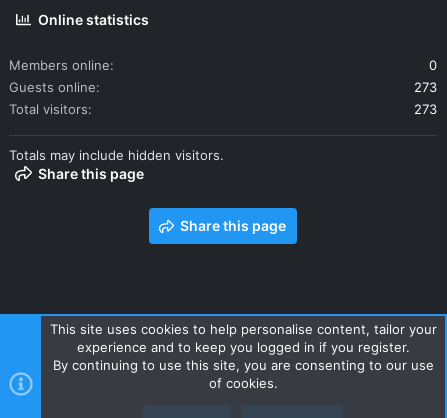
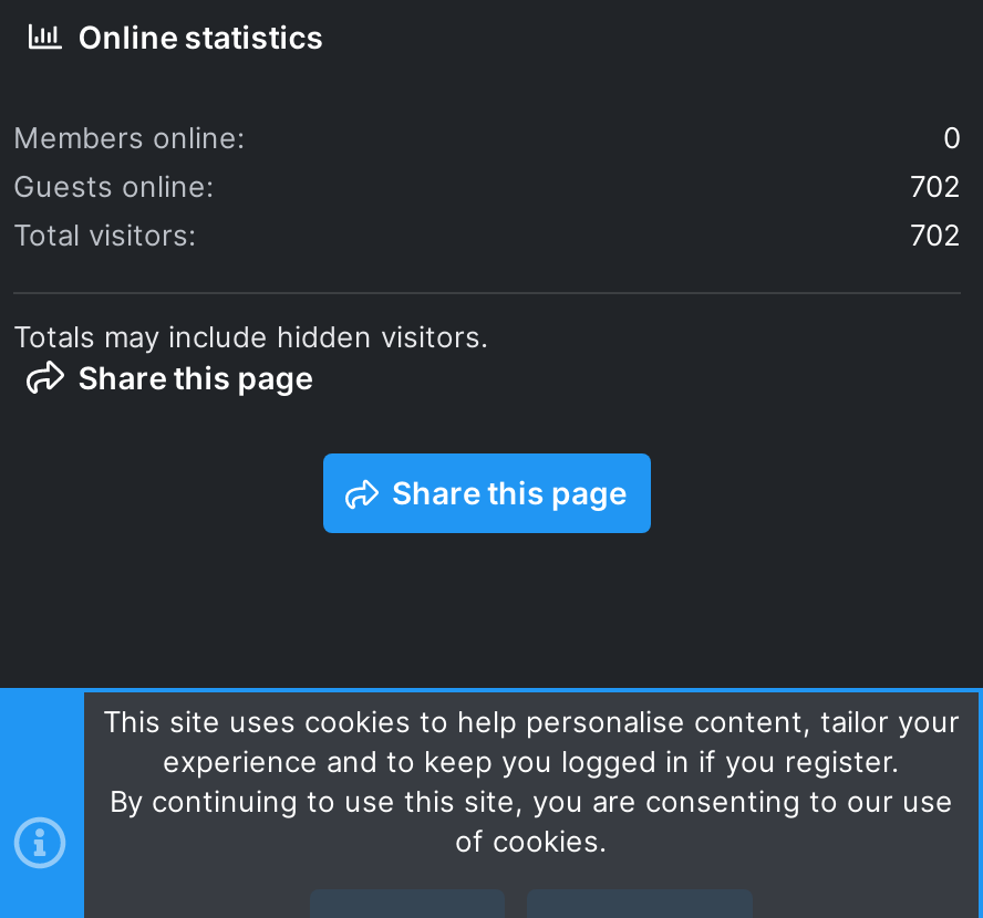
- 273
+ 702

- 273
+ 702
